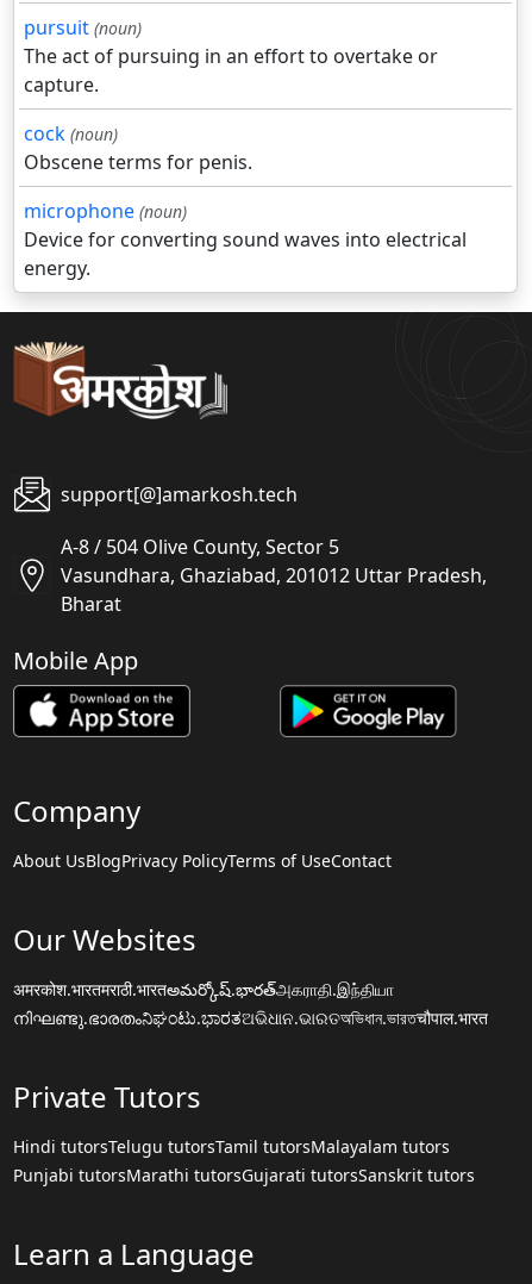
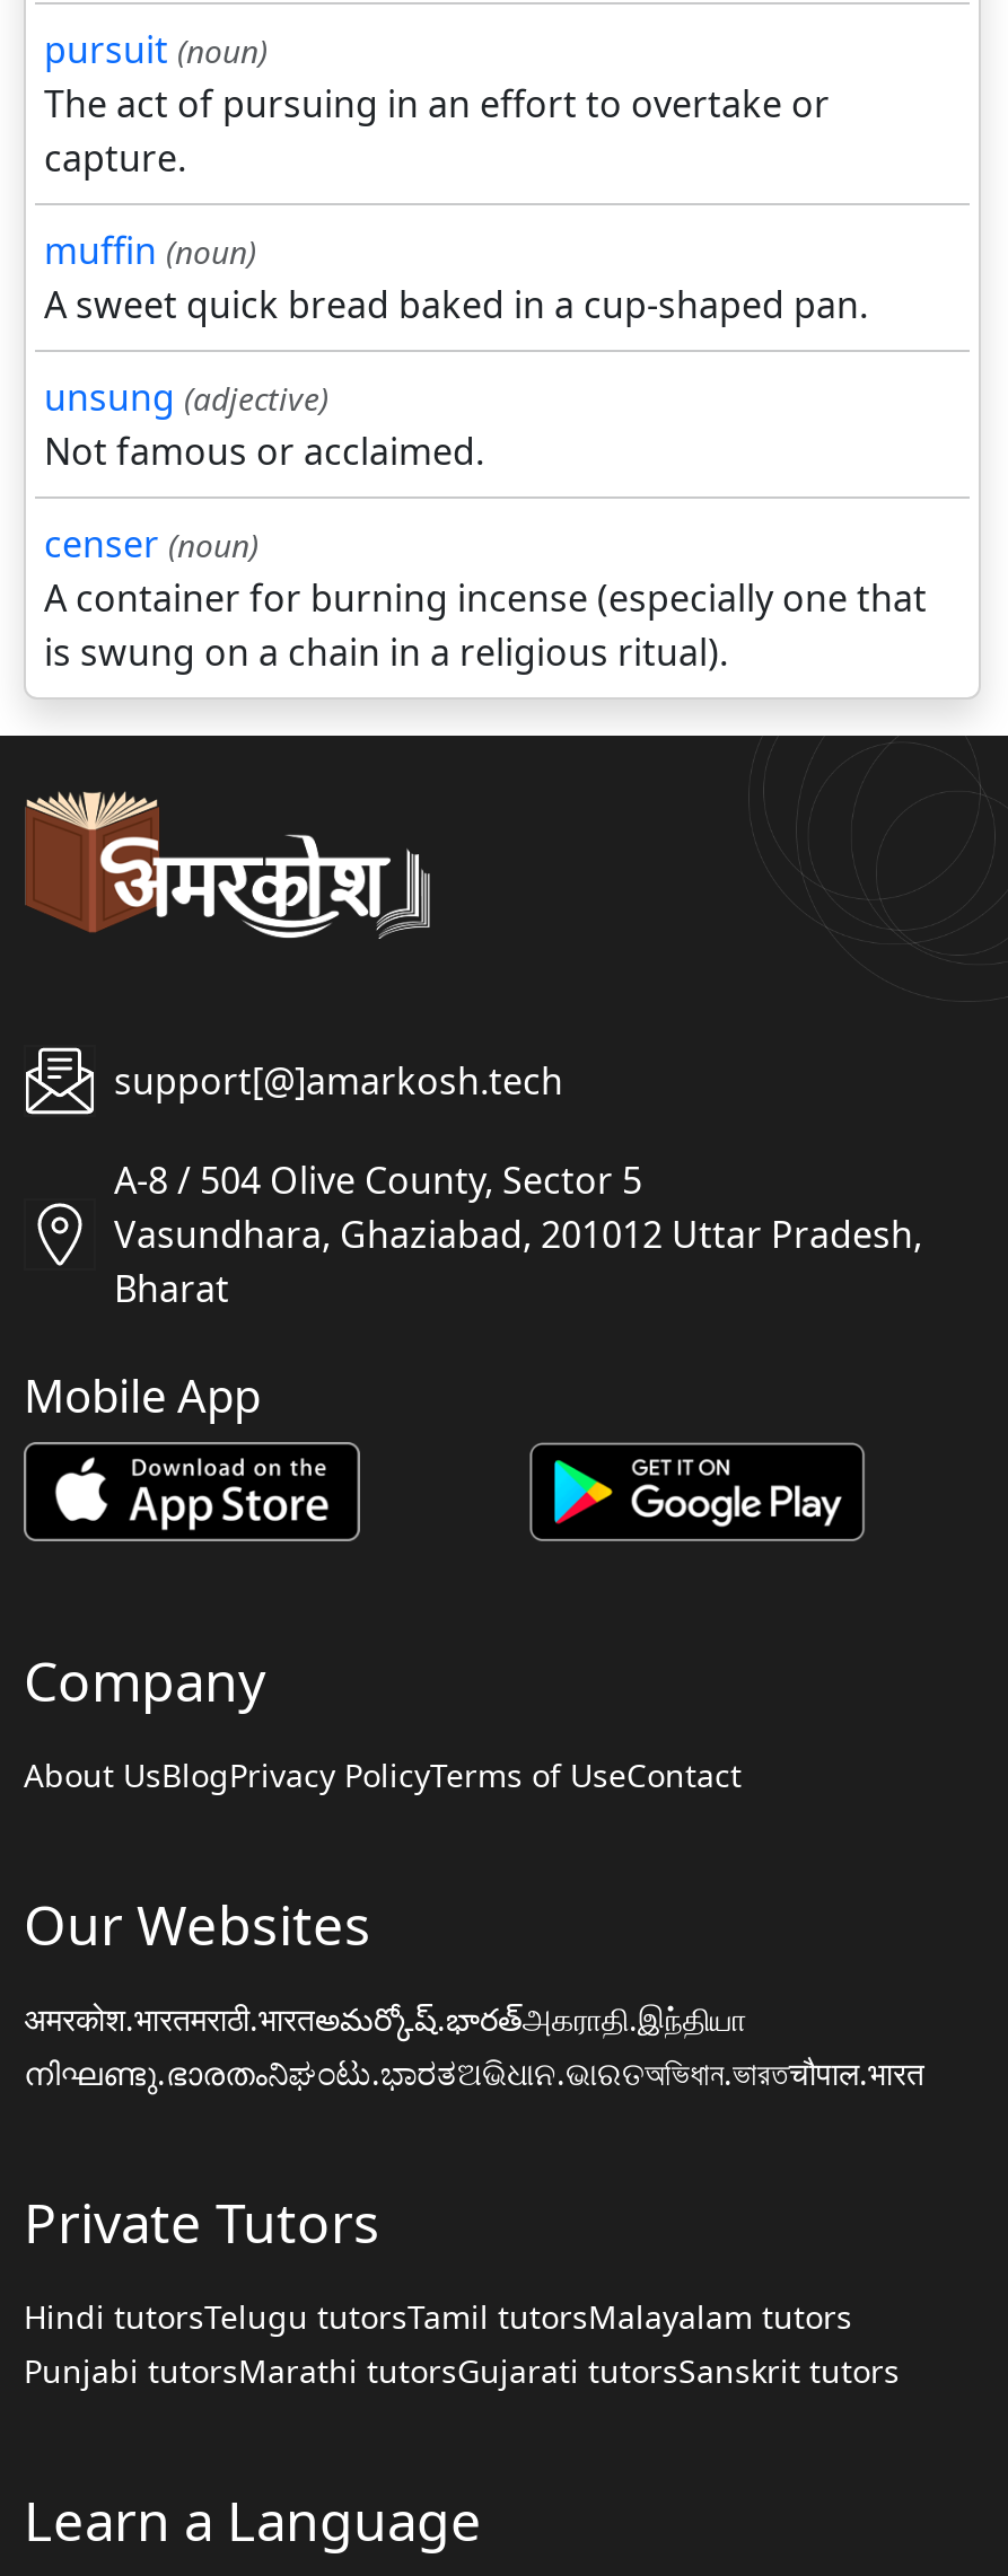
- cock (noun)
- Obscene terms for penis.
- microphone (noun)
- Device for converting sound waves into electrical
- energy.
+ muffin (noun)
+ A sweet quick bread baked in a cup-shaped pan.
+ unsung (adjective)
+ Not famous or acclaimed.
+ censer (noun)
+ A container for burning incense (especially one that
+ is swung on a chain in a religious ritual).
